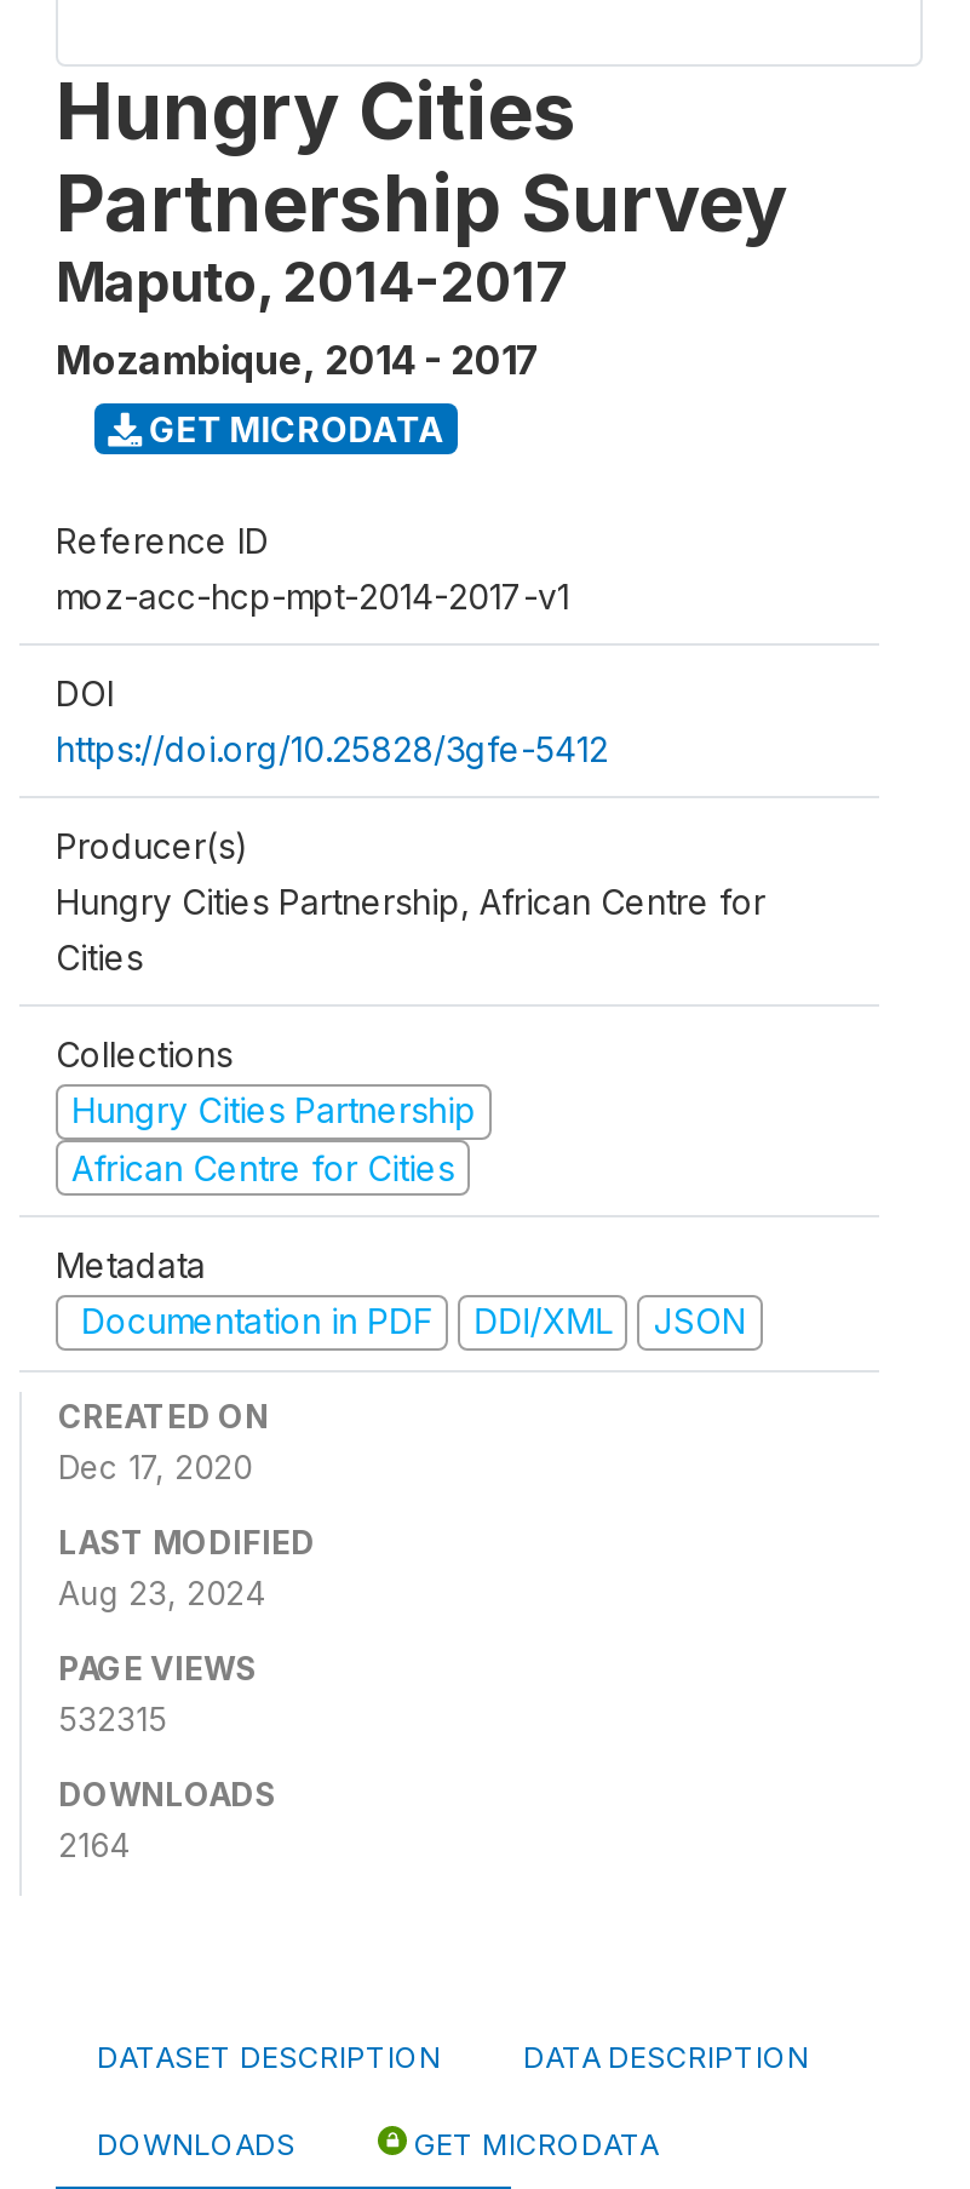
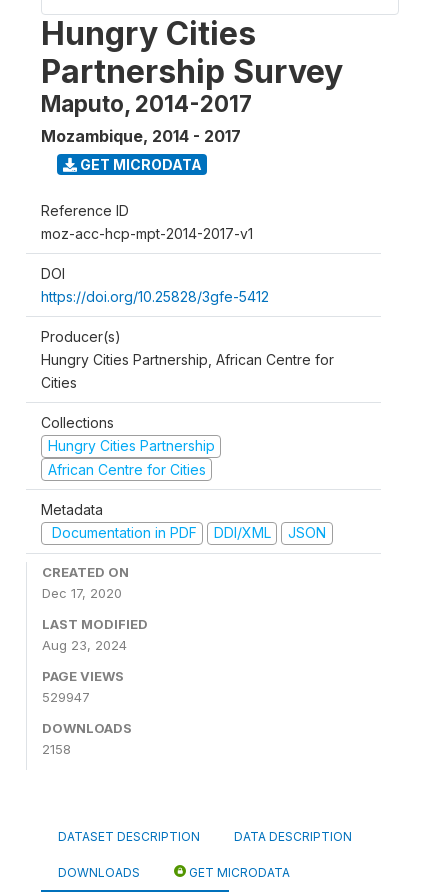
- 532315
+ 529947

- 2164
+ 2158
